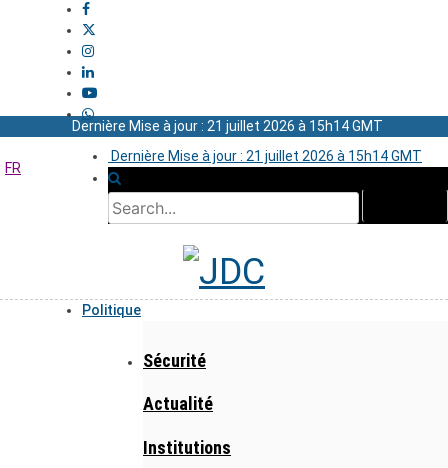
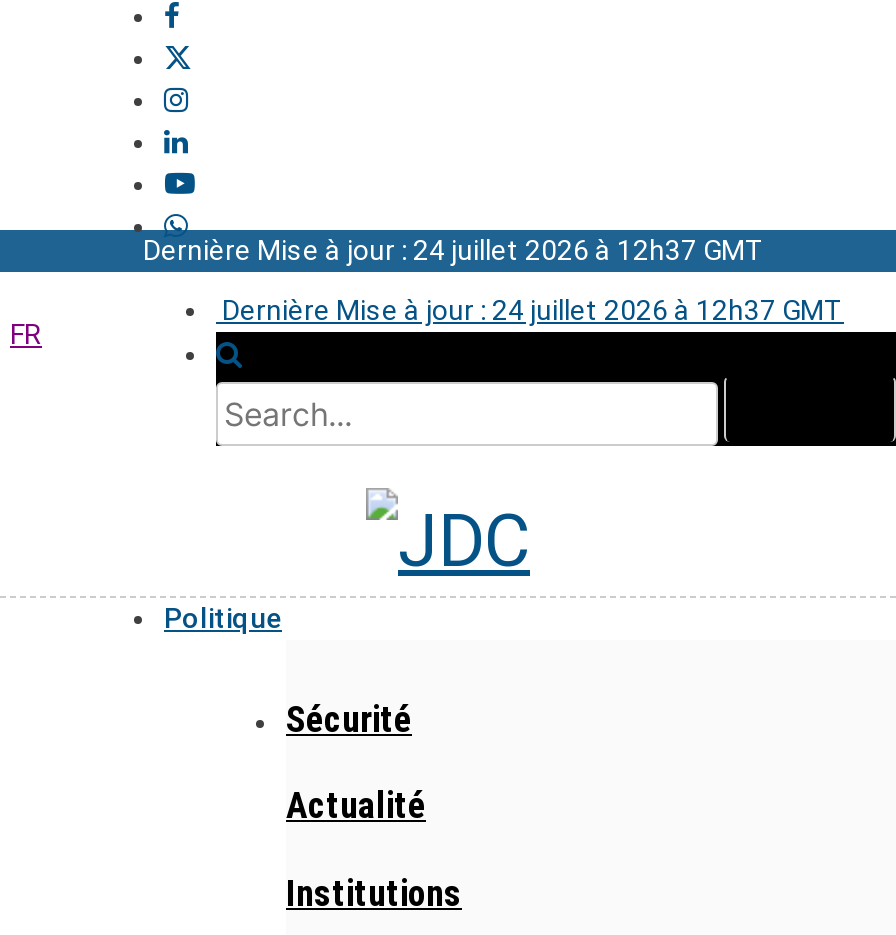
- Dernière Mise à jour : 21 juillet 2026 à 15h14 GMT
+ Dernière Mise à jour : 24 juillet 2026 à 12h37 GMT

- Dernière Mise à jour : 21 juillet 2026 à 15h14 GMT
+ Dernière Mise à jour : 24 juillet 2026 à 12h37 GMT
